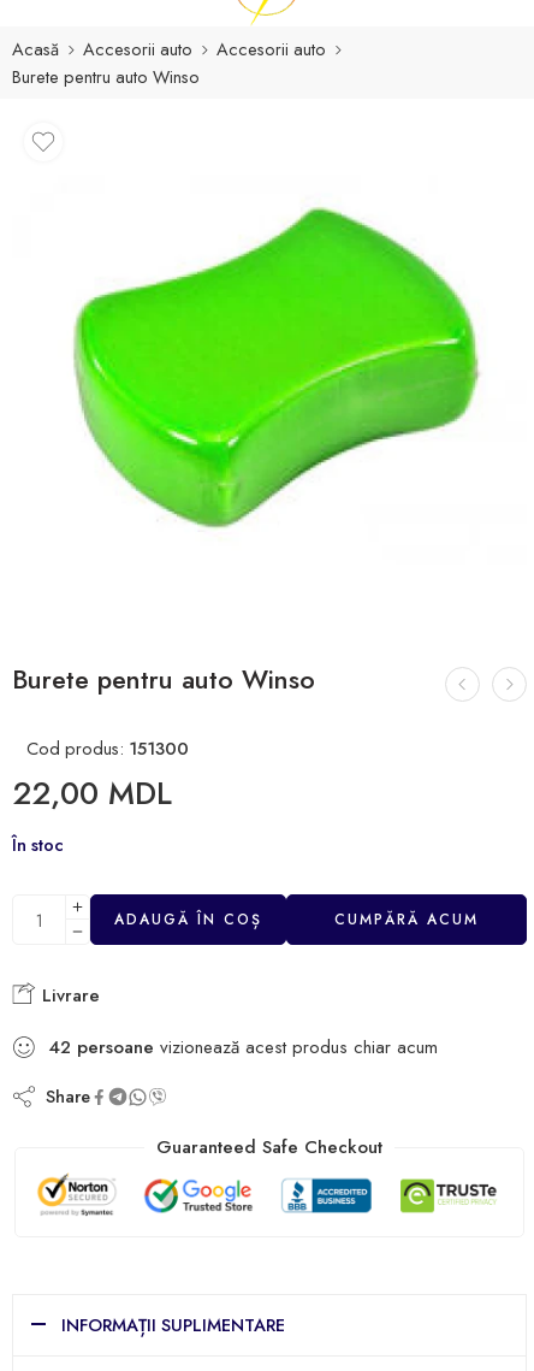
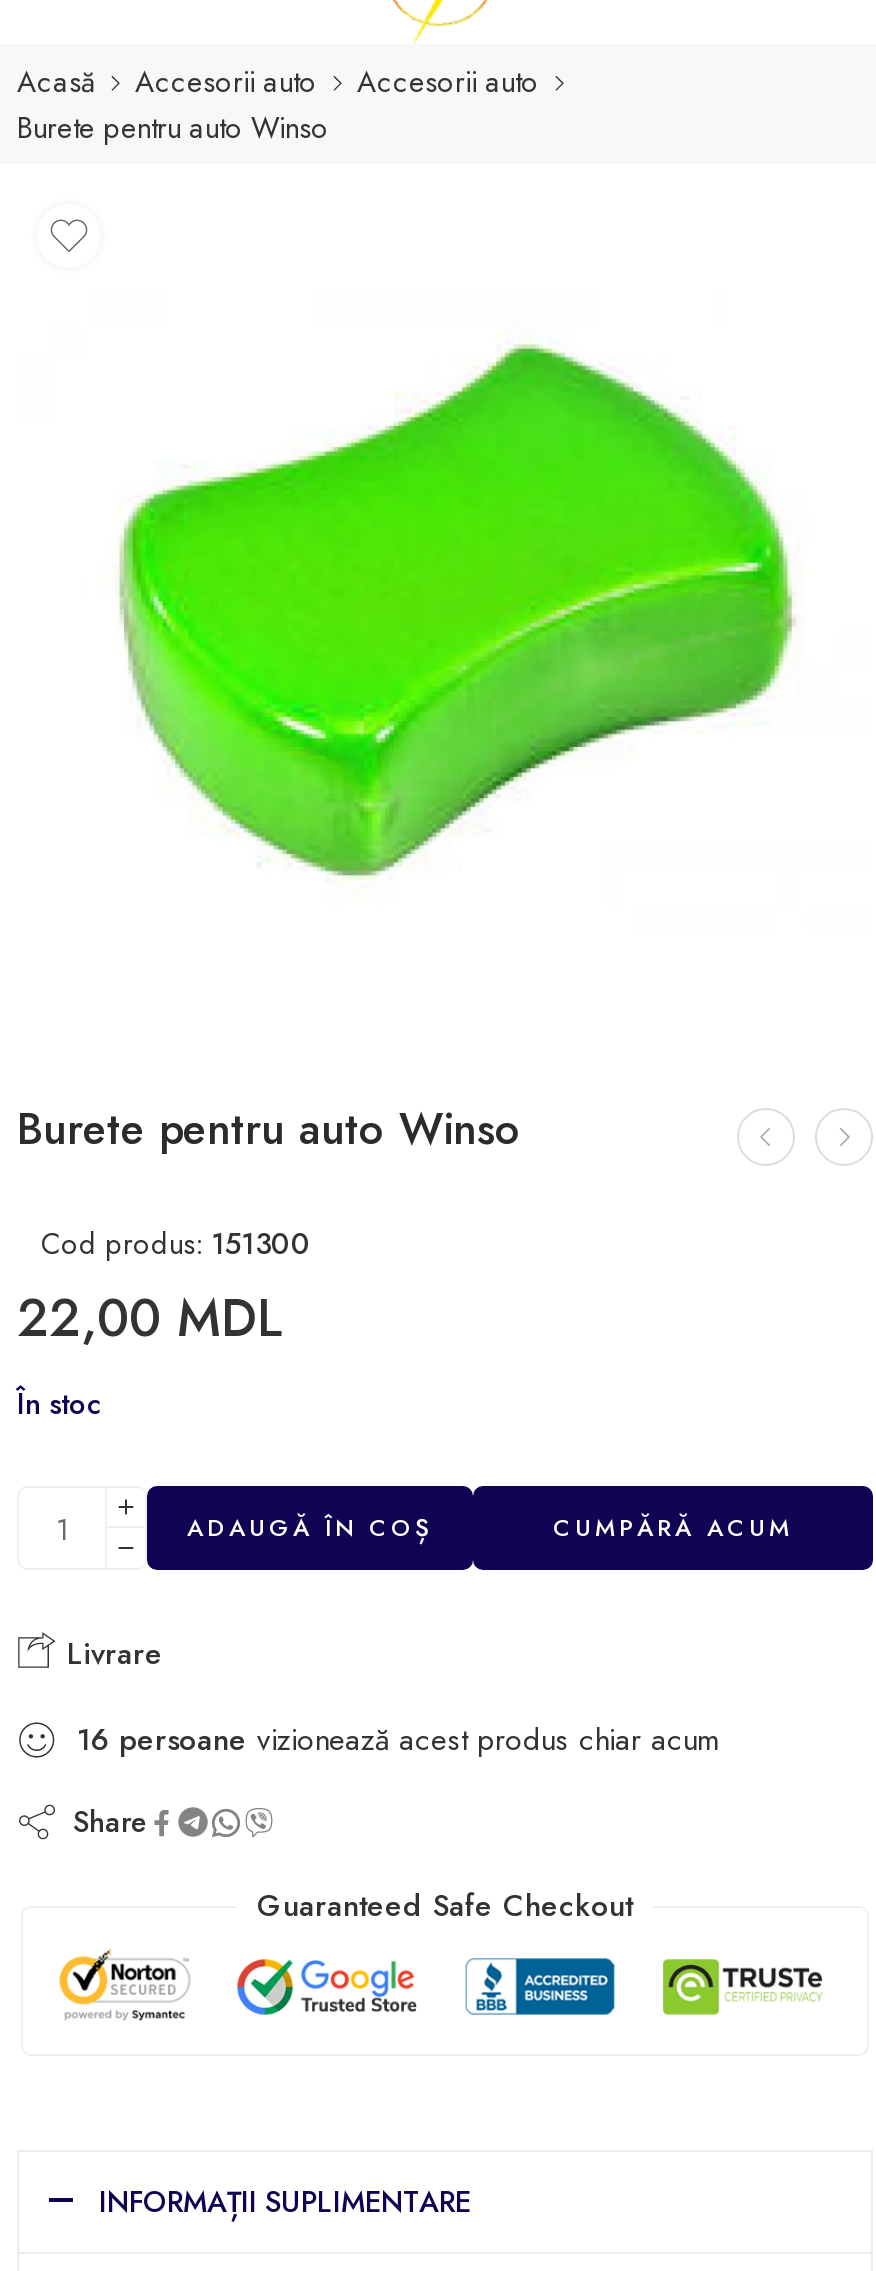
- 42 persoane vizionează acest produs chiar acum
+ 16 persoane vizionează acest produs chiar acum
